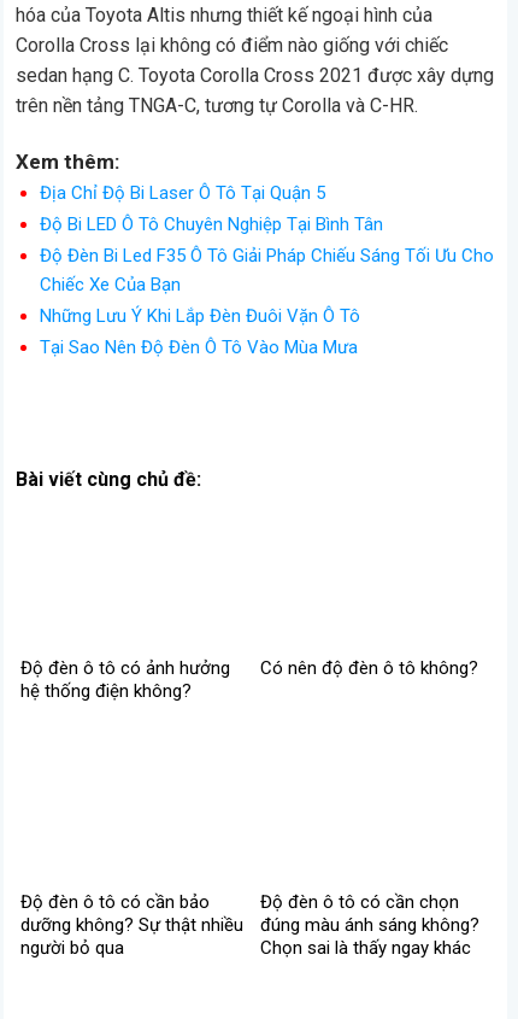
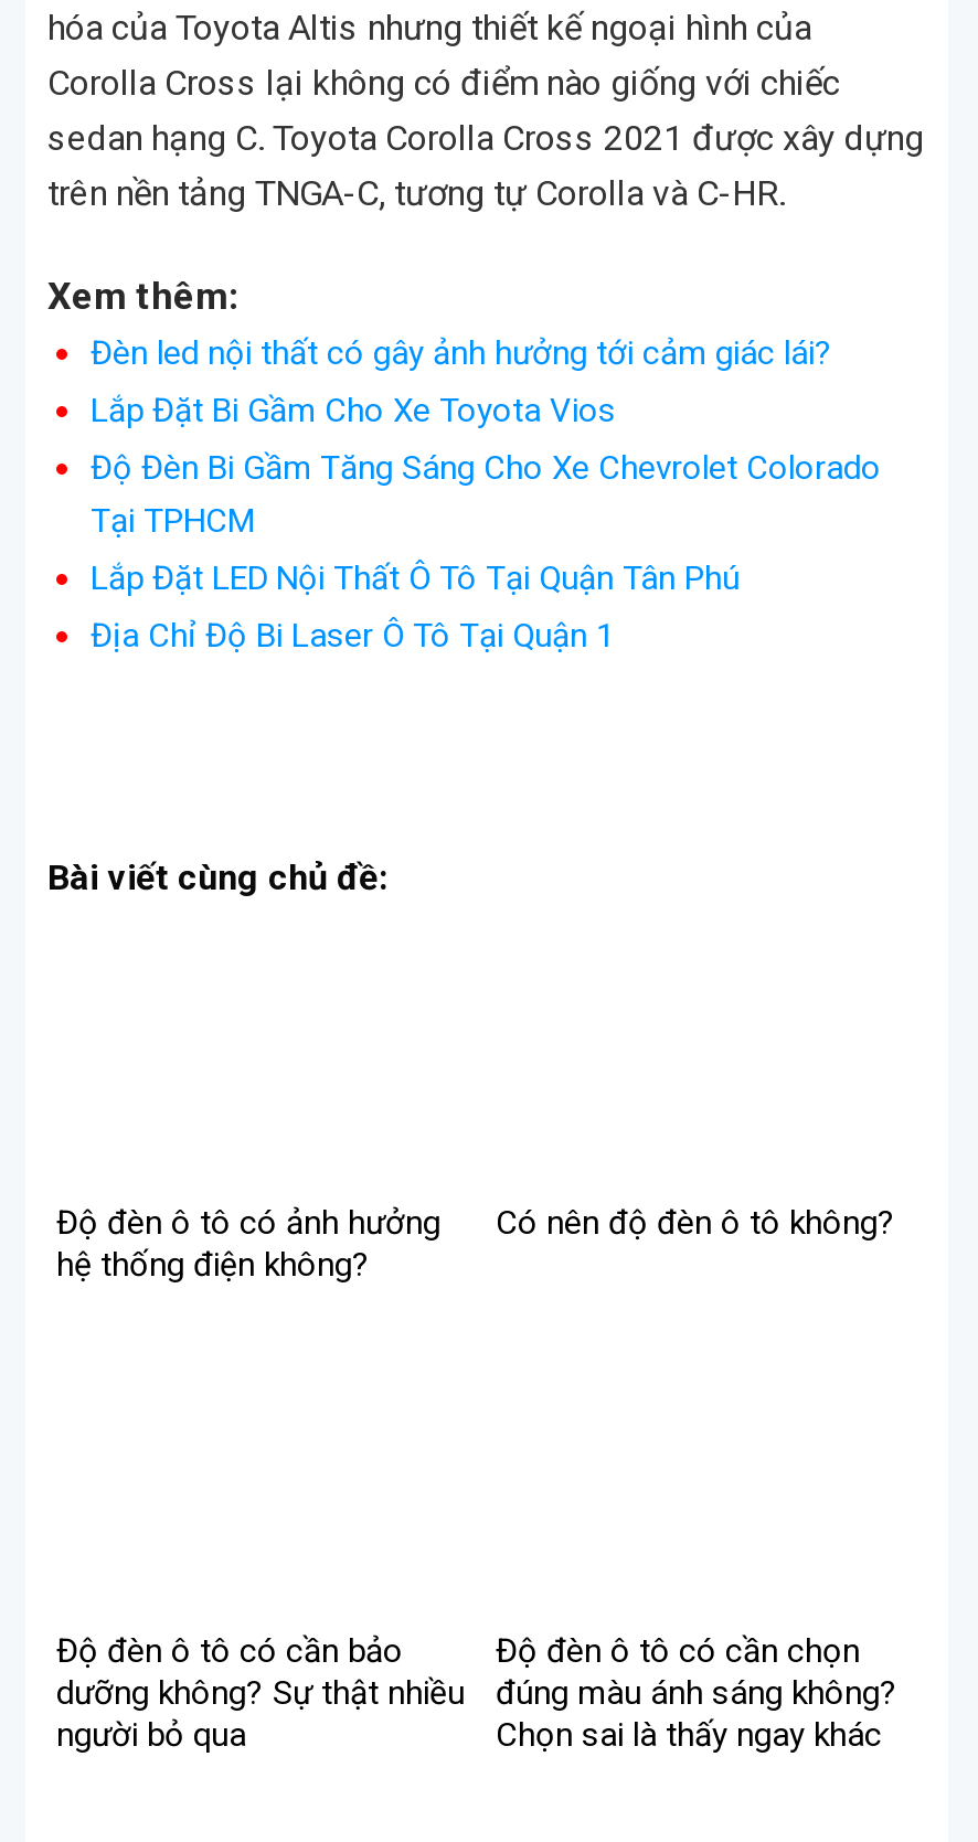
- Địa Chỉ Độ Bi Laser Ô Tô Tại Quận 5
- Độ Bi LED Ô Tô Chuyên Nghiệp Tại Bình Tân
- Độ Đèn Bi Led F35 Ô Tô Giải Pháp Chiếu Sáng Tối Ưu Cho
- Chiếc Xe Của Bạn
- Những Lưu Ý Khi Lắp Đèn Đuôi Vặn Ô Tô
- Tại Sao Nên Độ Đèn Ô Tô Vào Mùa Mưa
+ Đèn led nội thất có gây ảnh hưởng tới cảm giác lái?
+ Lắp Đặt Bi Gầm Cho Xe Toyota Vios
+ Độ Đèn Bi Gầm Tăng Sáng Cho Xe Chevrolet Colorado
+ Tại TPHCM
+ Lắp Đặt LED Nội Thất Ô Tô Tại Quận Tân Phú
+ Địa Chỉ Độ Bi Laser Ô Tô Tại Quận 1
